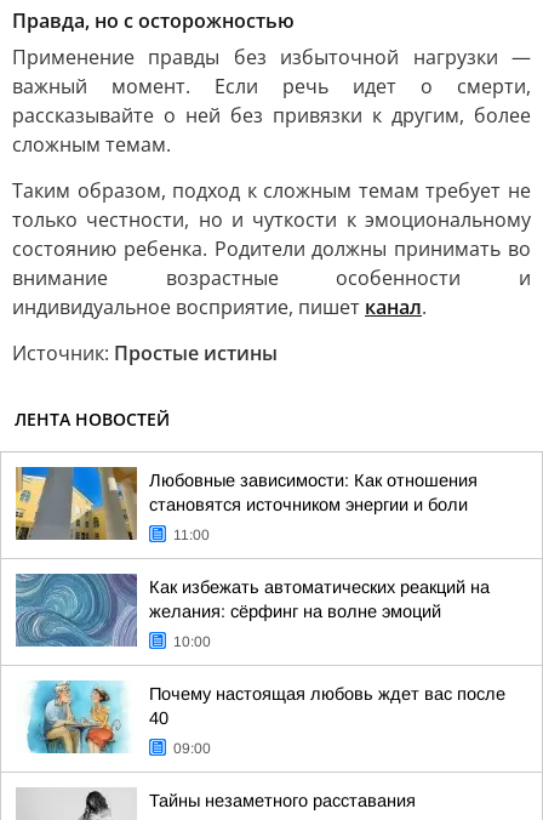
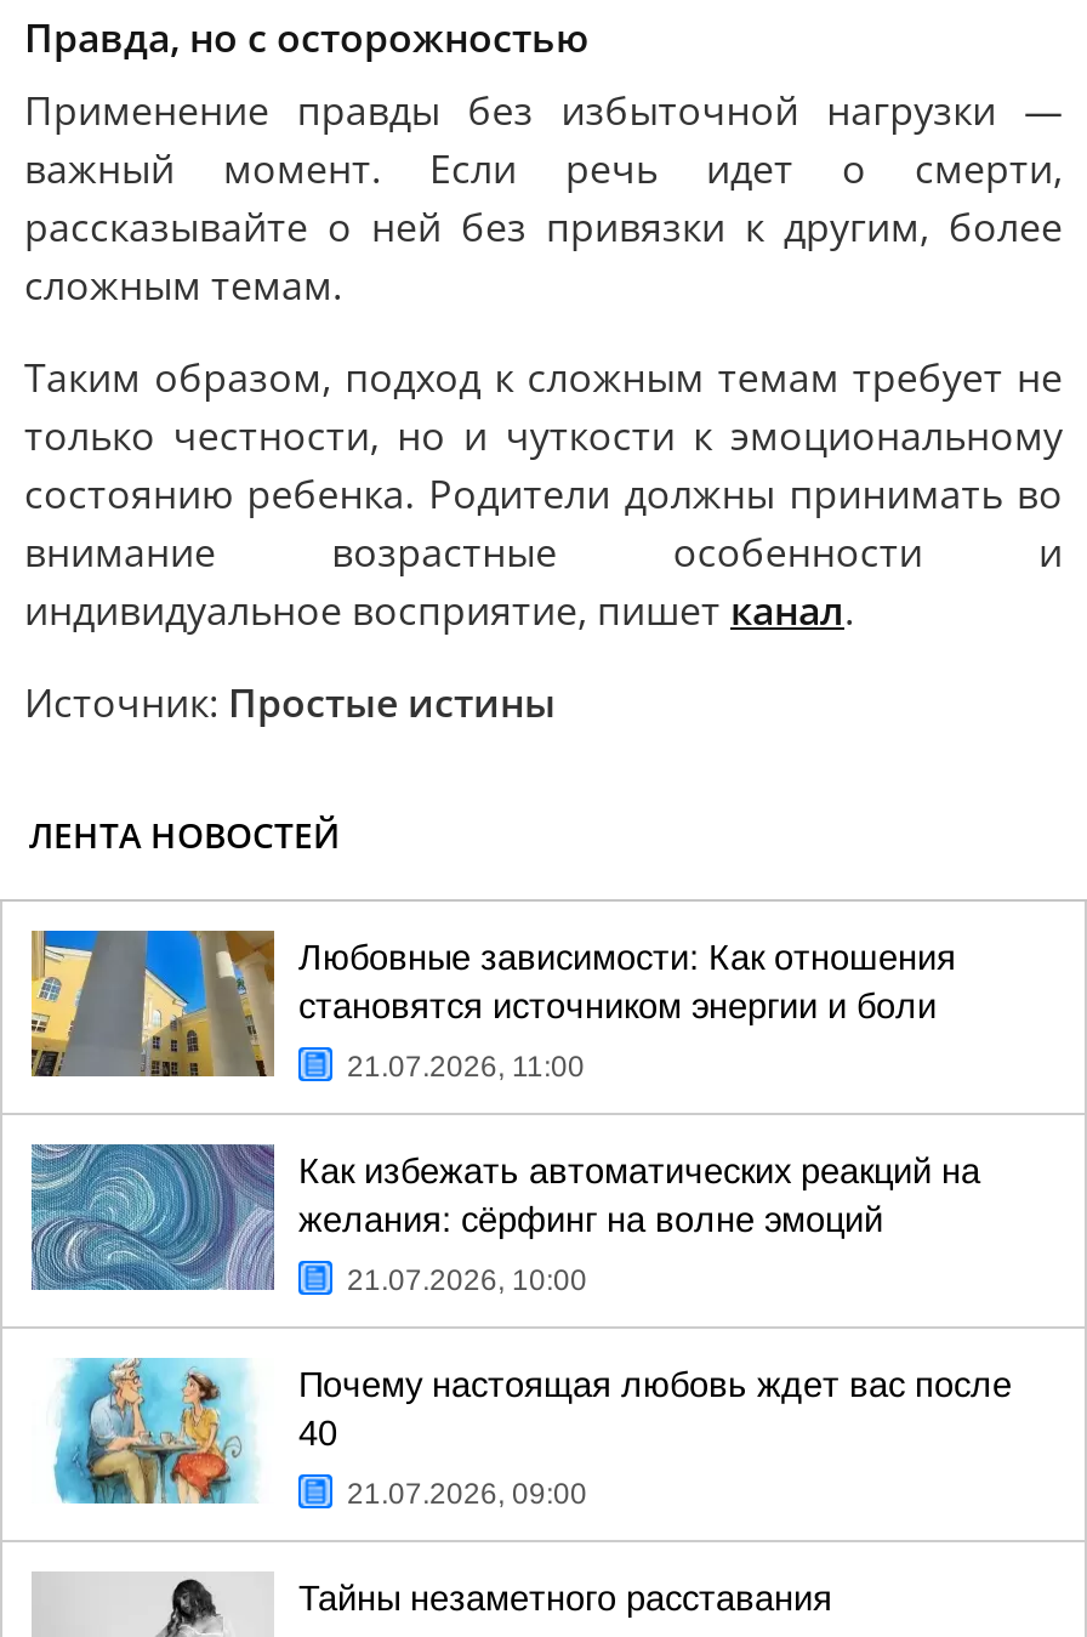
- 11:00
+ 21.07.2026, 11:00

- 10:00
+ 21.07.2026, 10:00

- 09:00
+ 21.07.2026, 09:00
